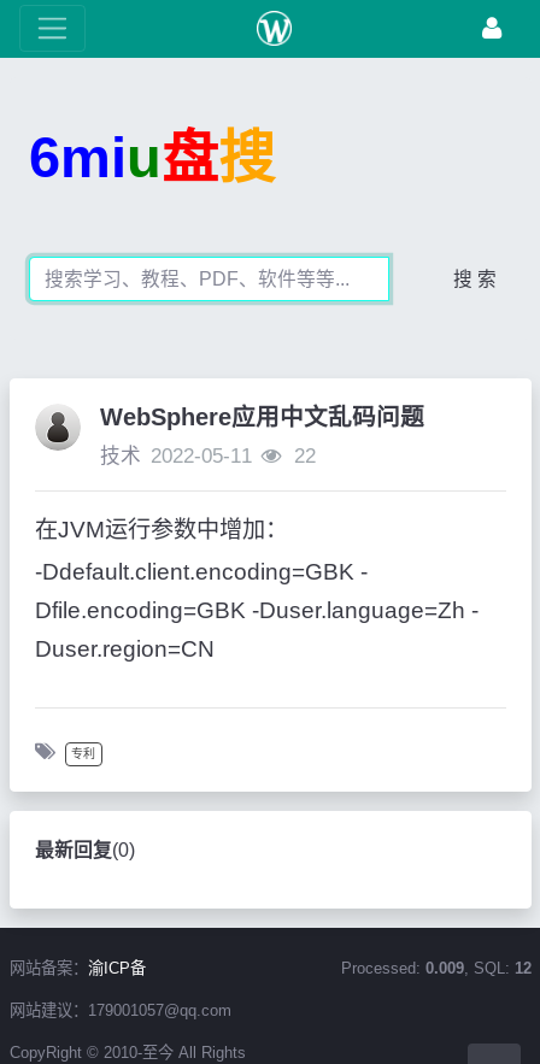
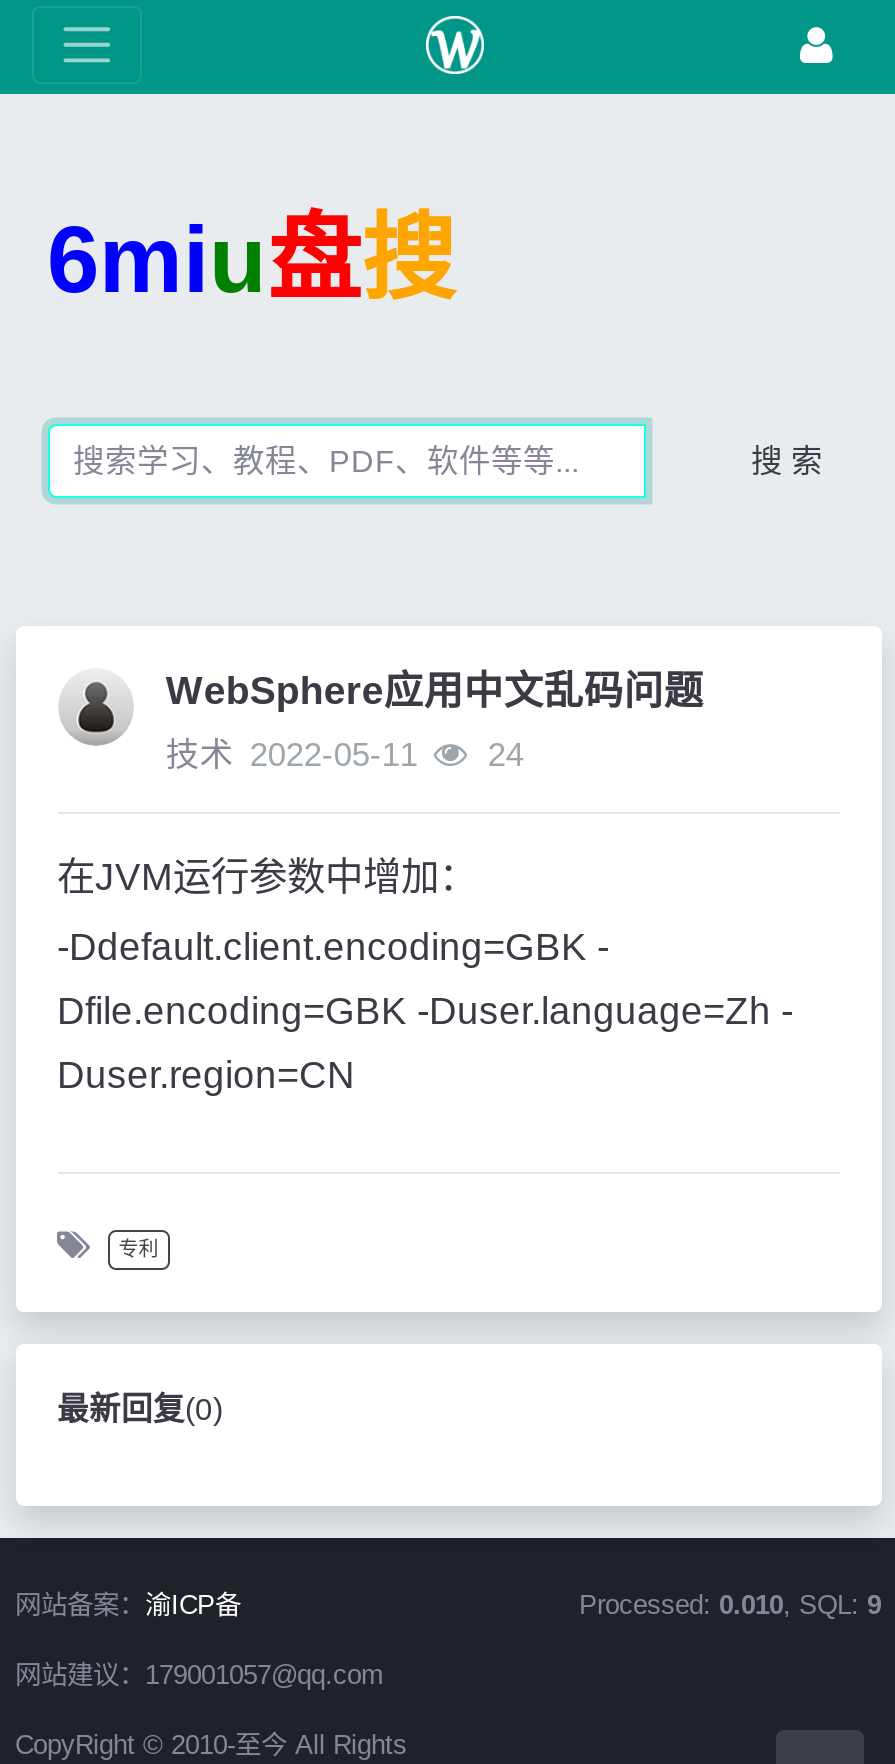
- 技术 2022-05-11 22
+ 技术 2022-05-11 24

- Processed: 0.009, SQL: 12
+ Processed: 0.010, SQL: 9
